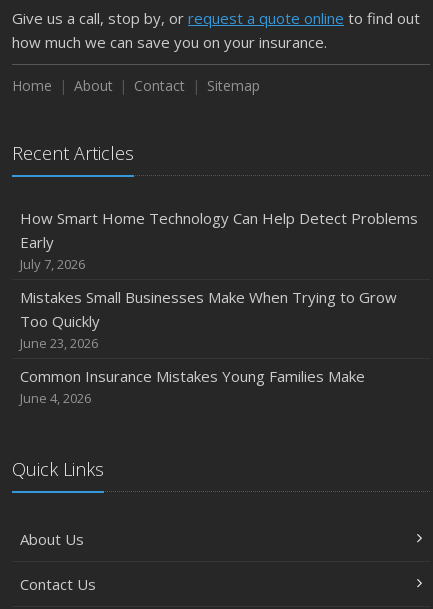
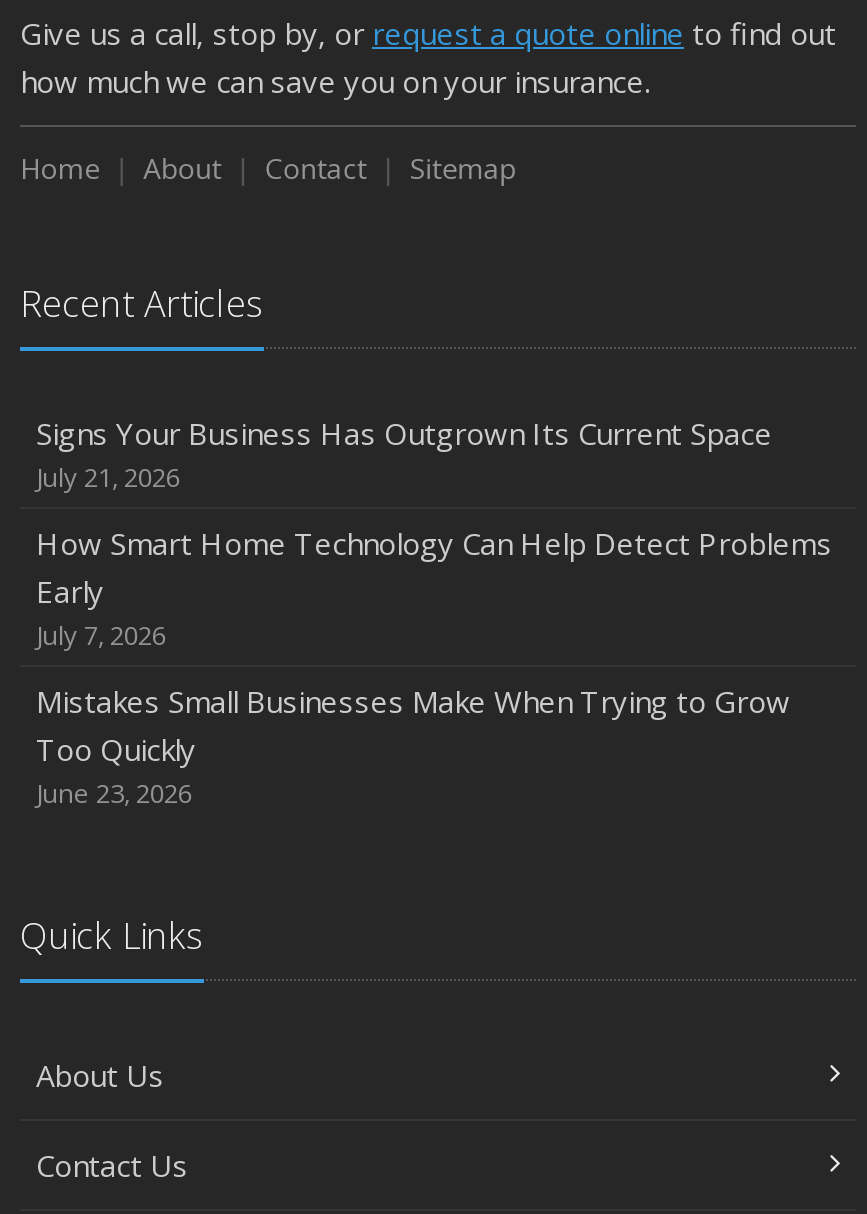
+ Signs Your Business Has Outgrown Its Current Space
+ July 21, 2026

moved down: How Smart Home Technology Can Help Detect Problems | Early | July 7, 2026 | Mistakes Small Businesses Make When Trying to Grow | Too Quickly | June 23, 2026

- Common Insurance Mistakes Young Families Make
- June 4, 2026
